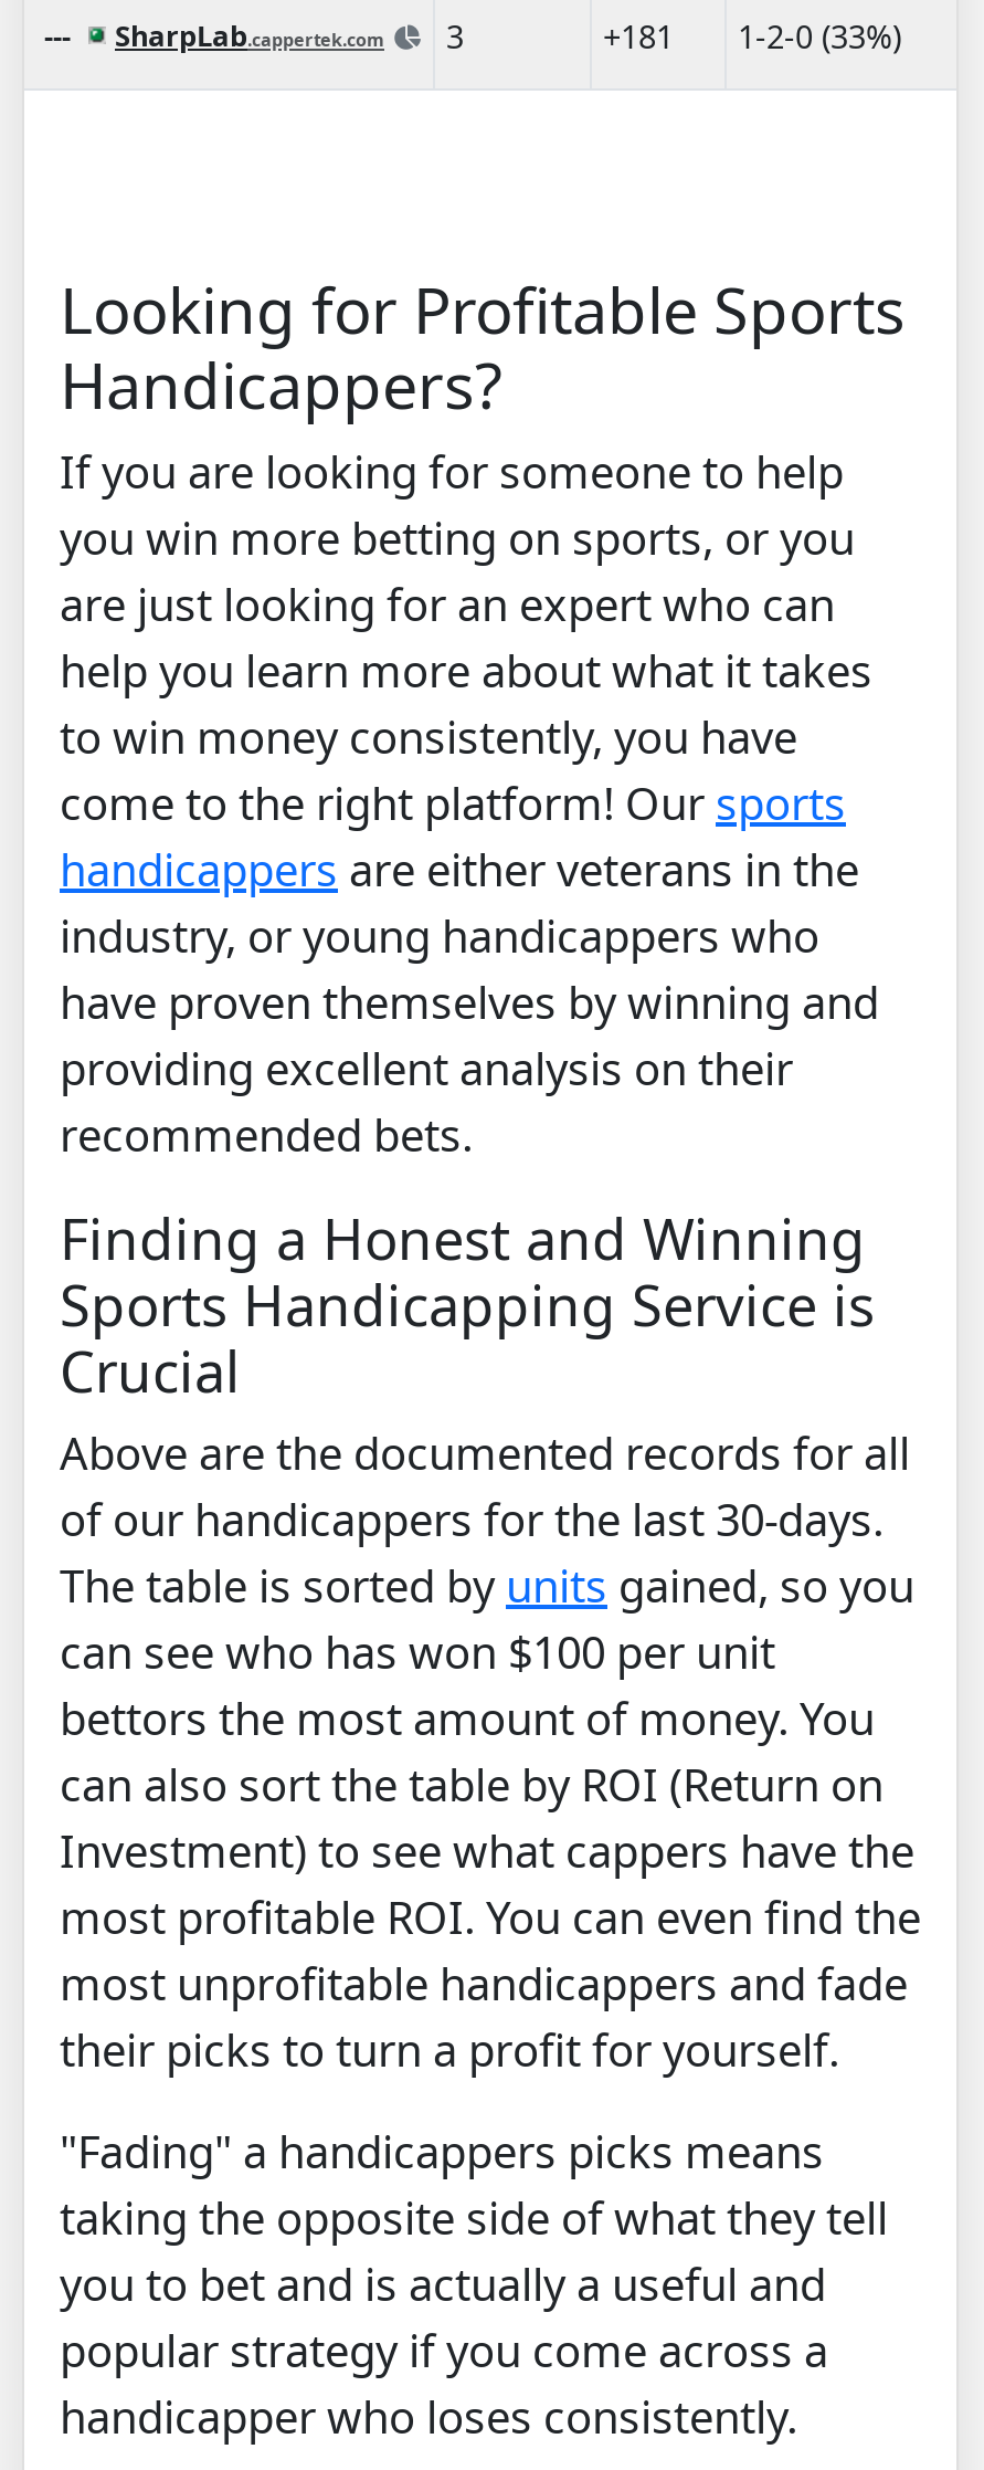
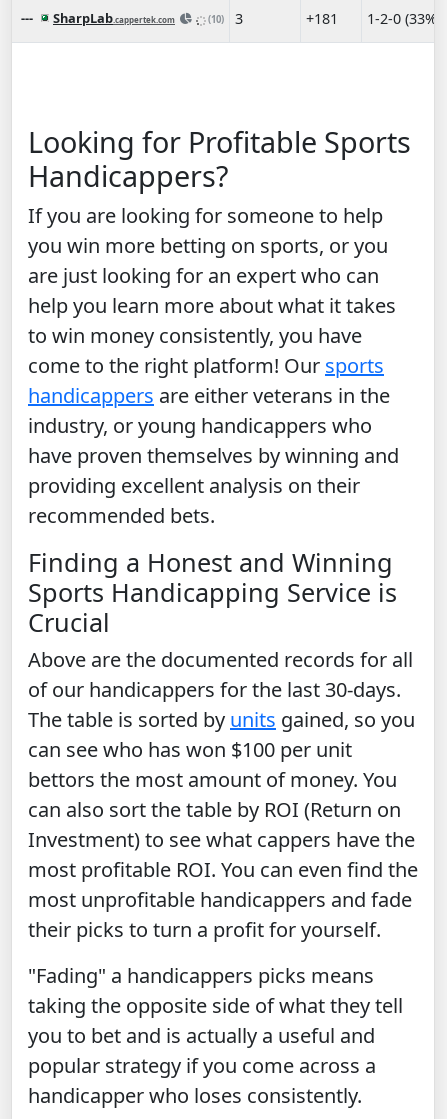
+ (10)
